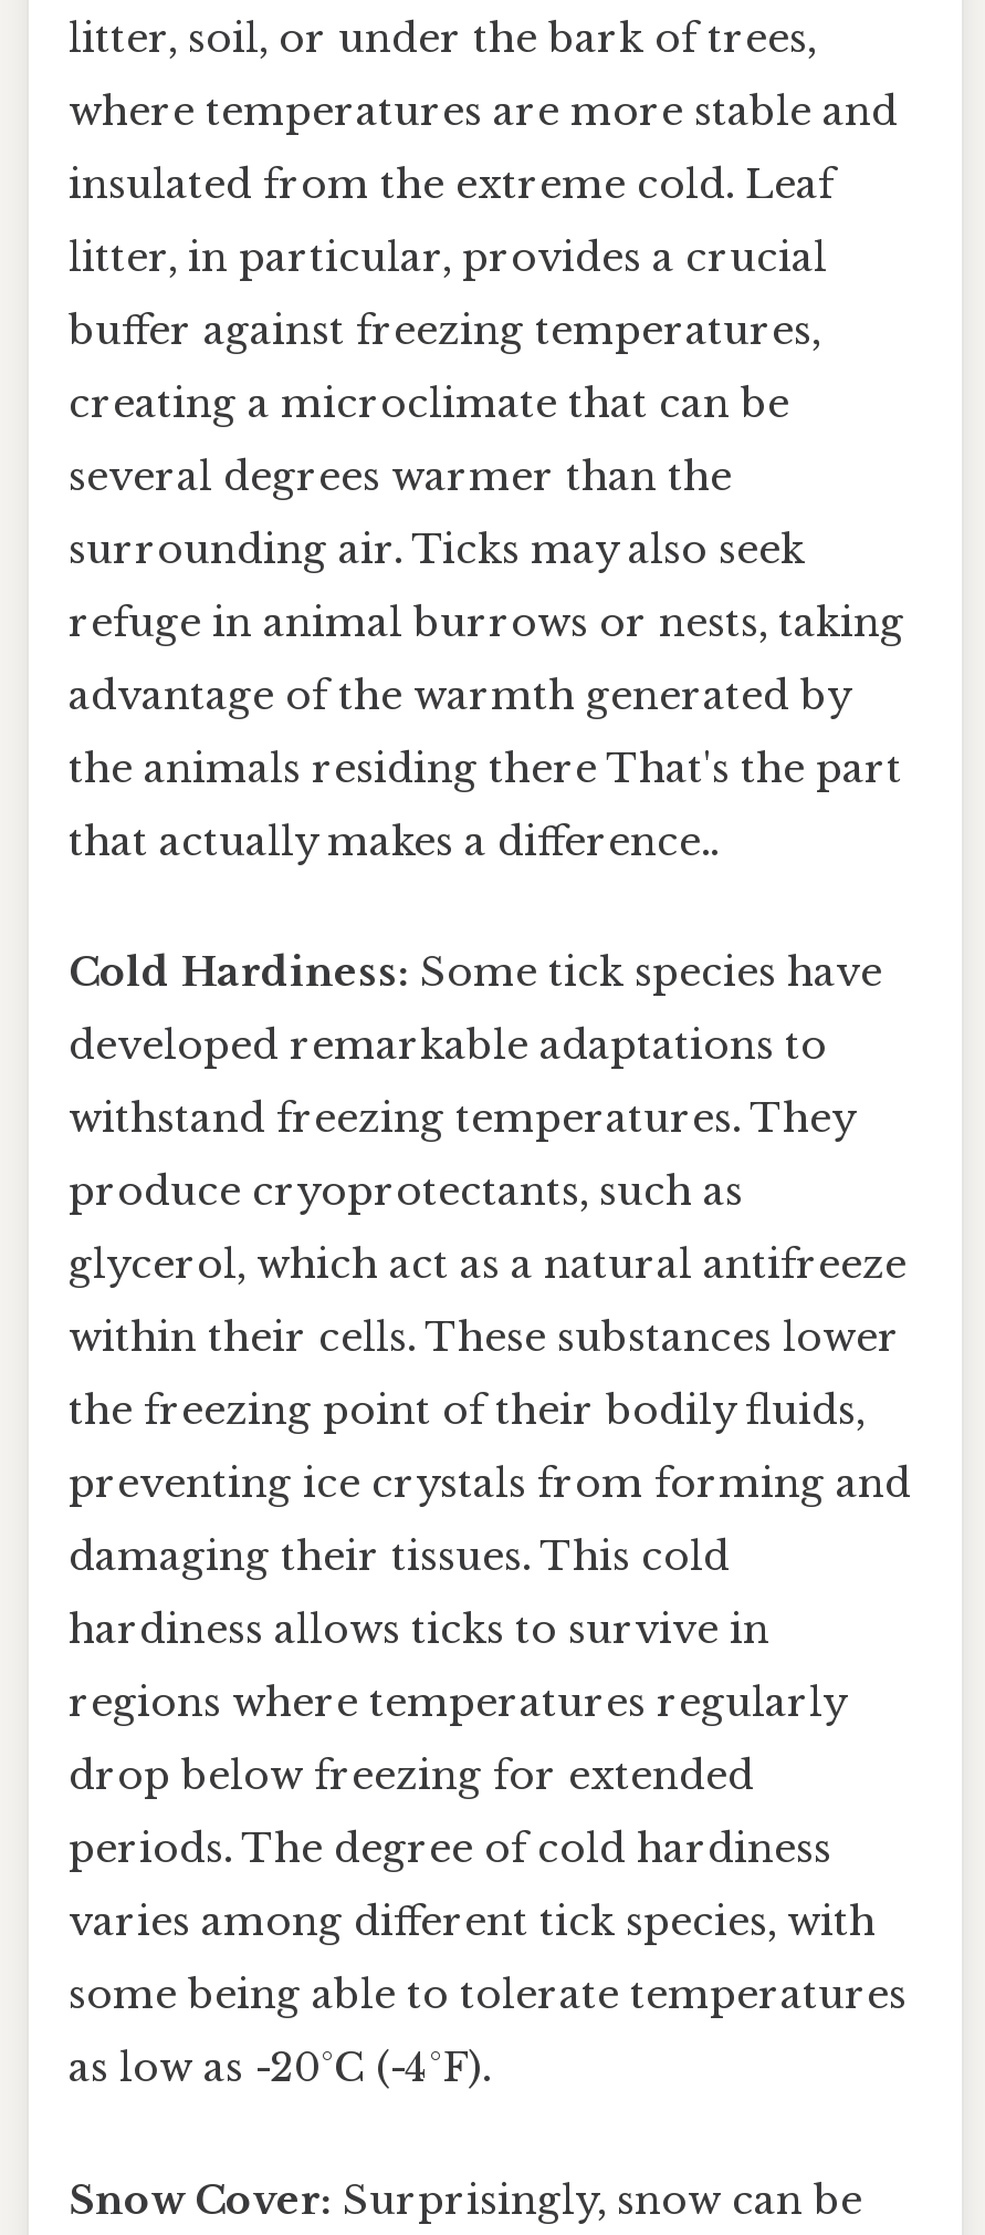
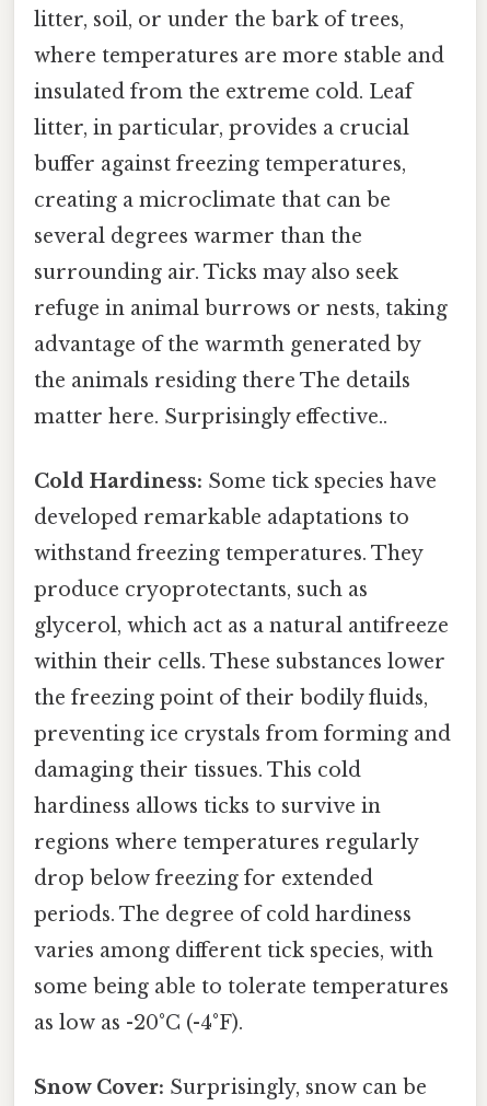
- the animals residing there That's the part
+ the animals residing there The details

- that actually makes a difference..
+ matter here. Surprisingly effective..
